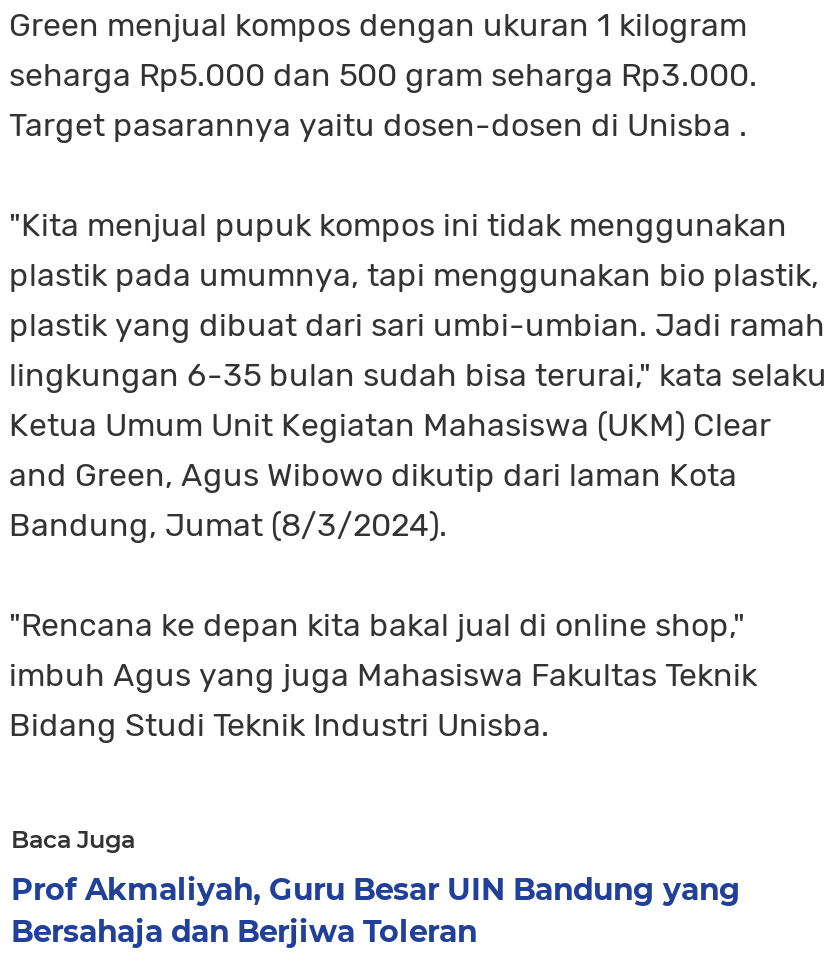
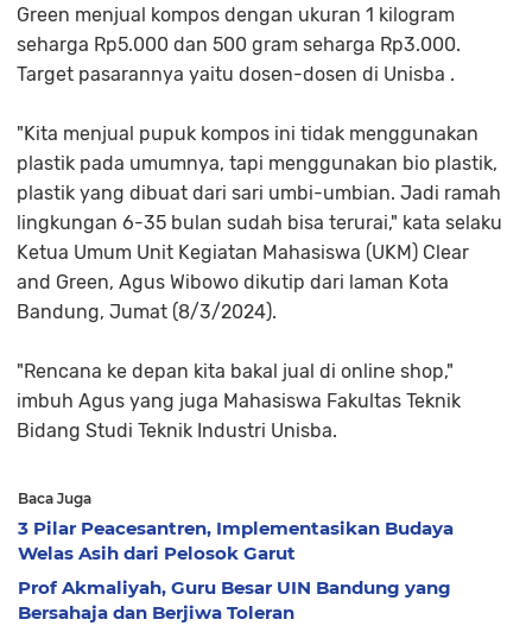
+ 3 Pilar Peacesantren, Implementasikan Budaya
+ Welas Asih dari Pelosok Garut
